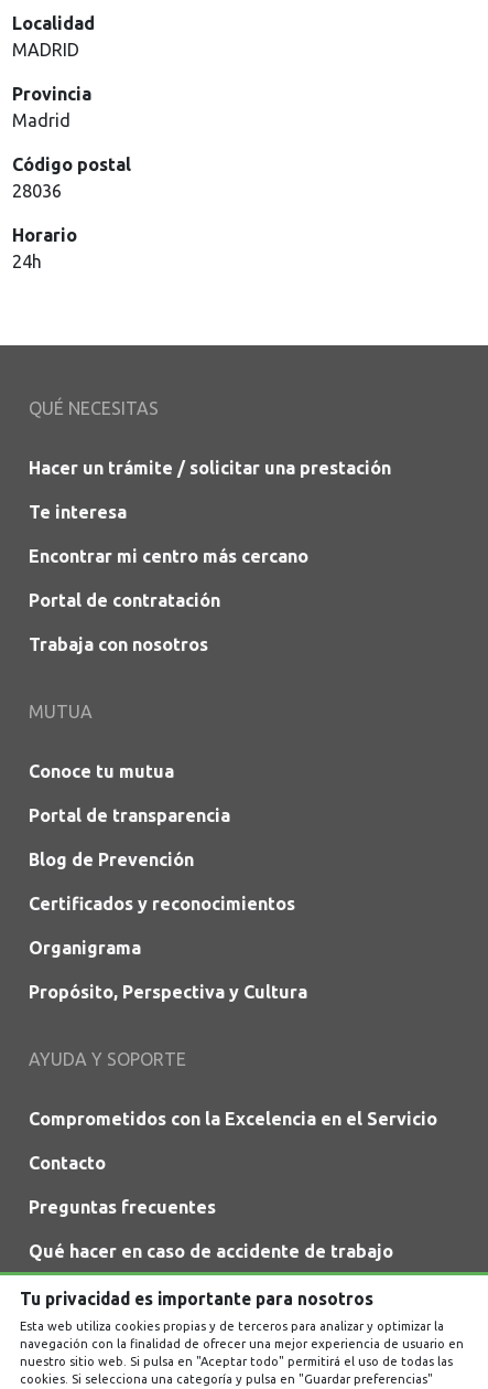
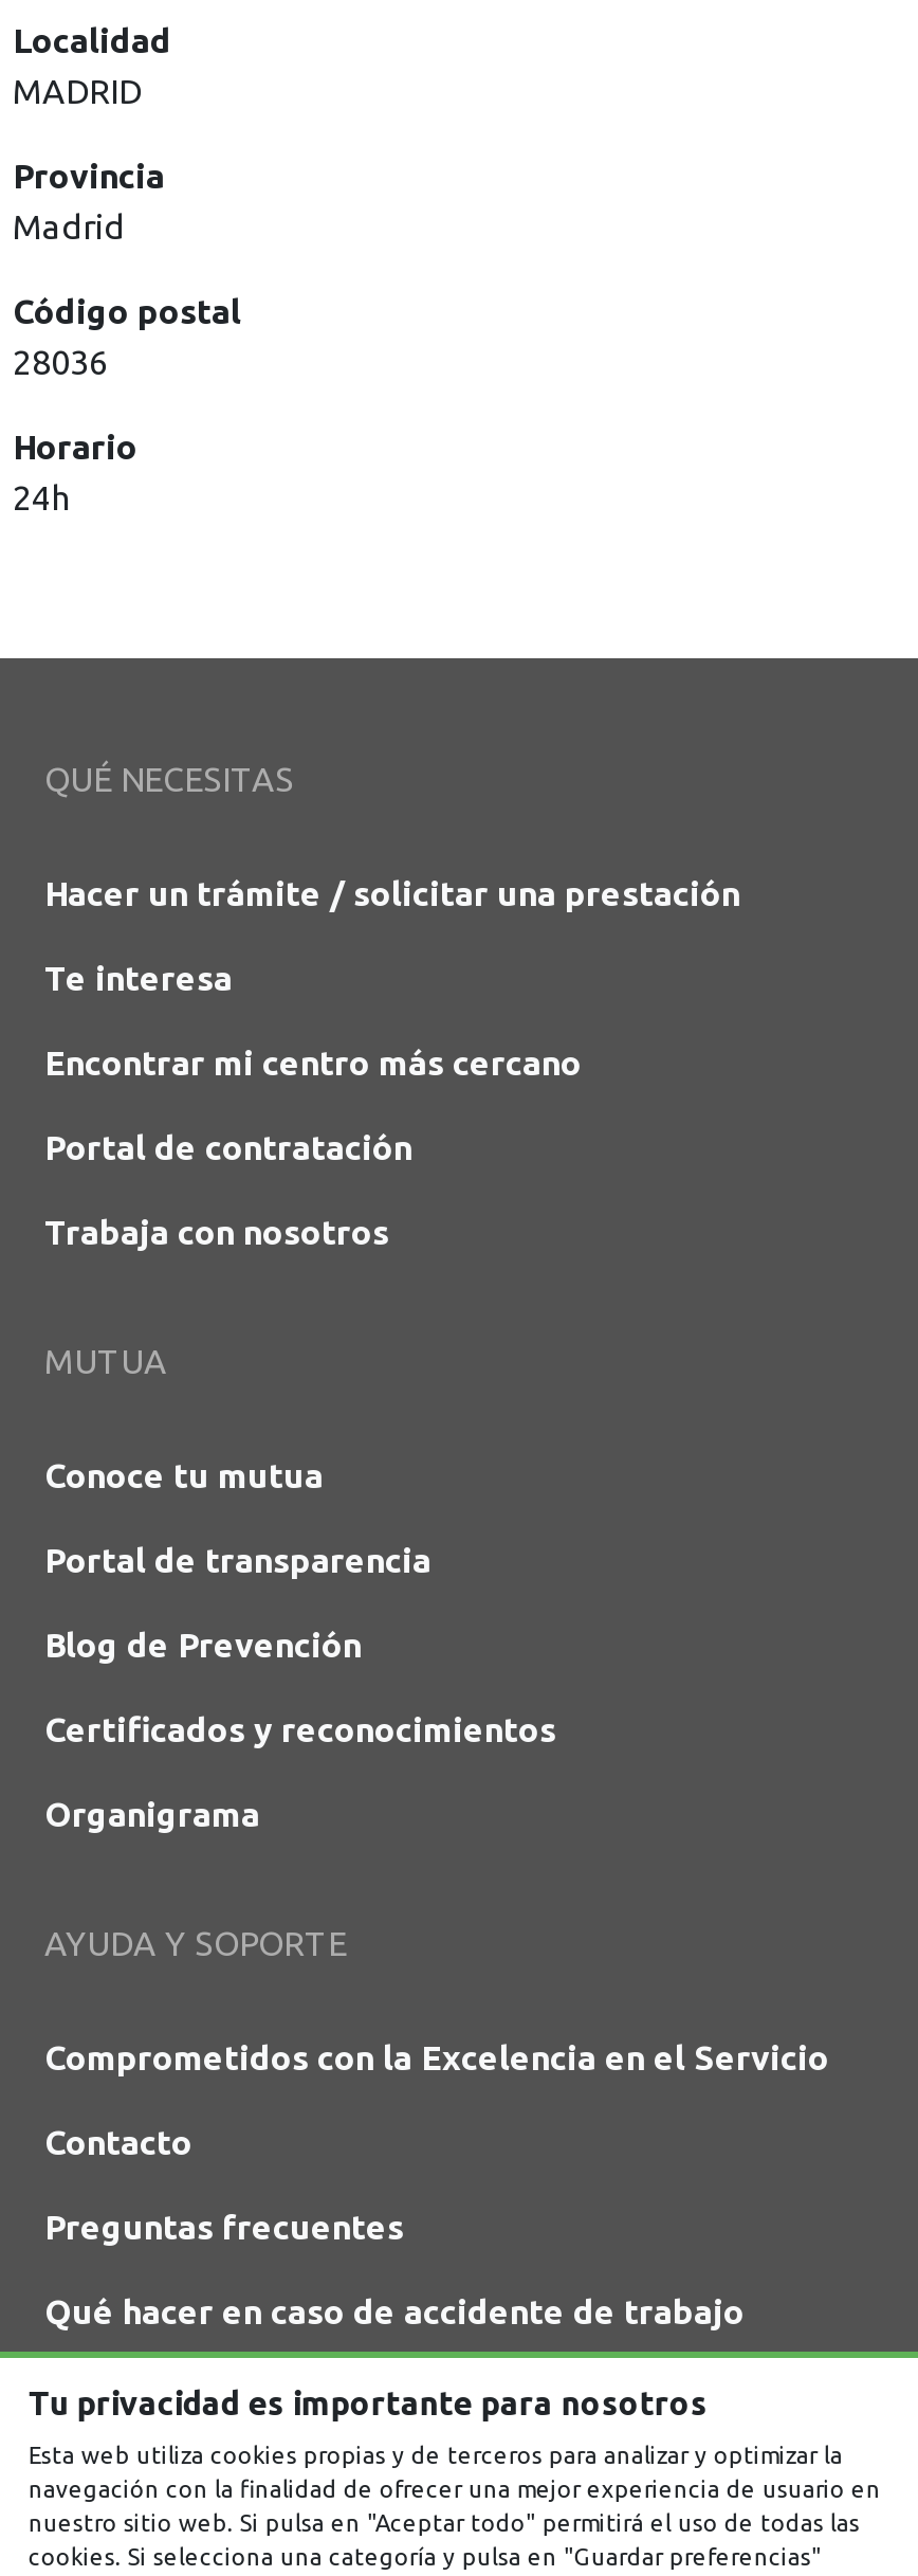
- Propósito, Perspectiva y Cultura
